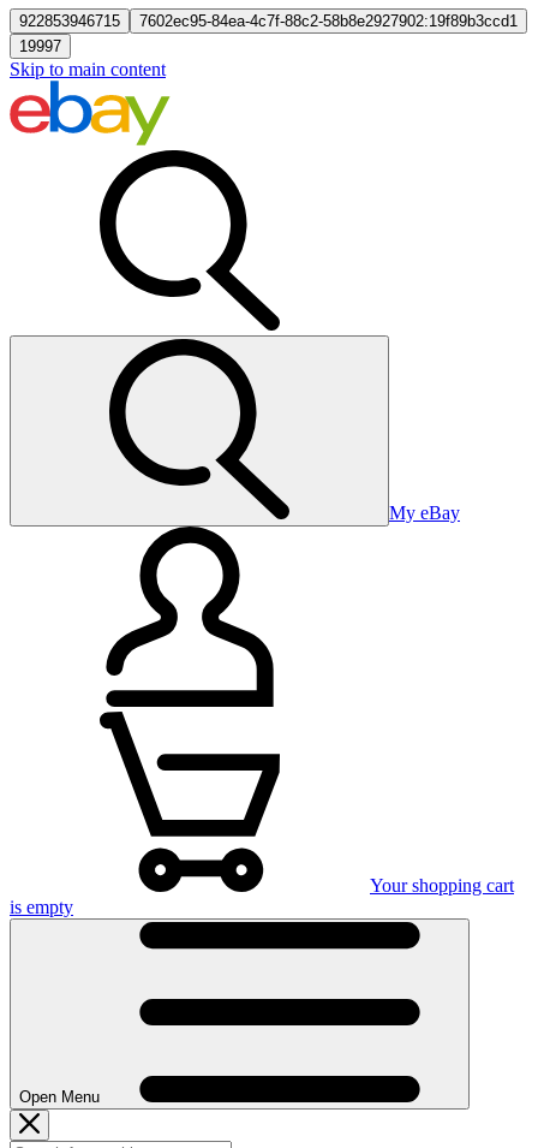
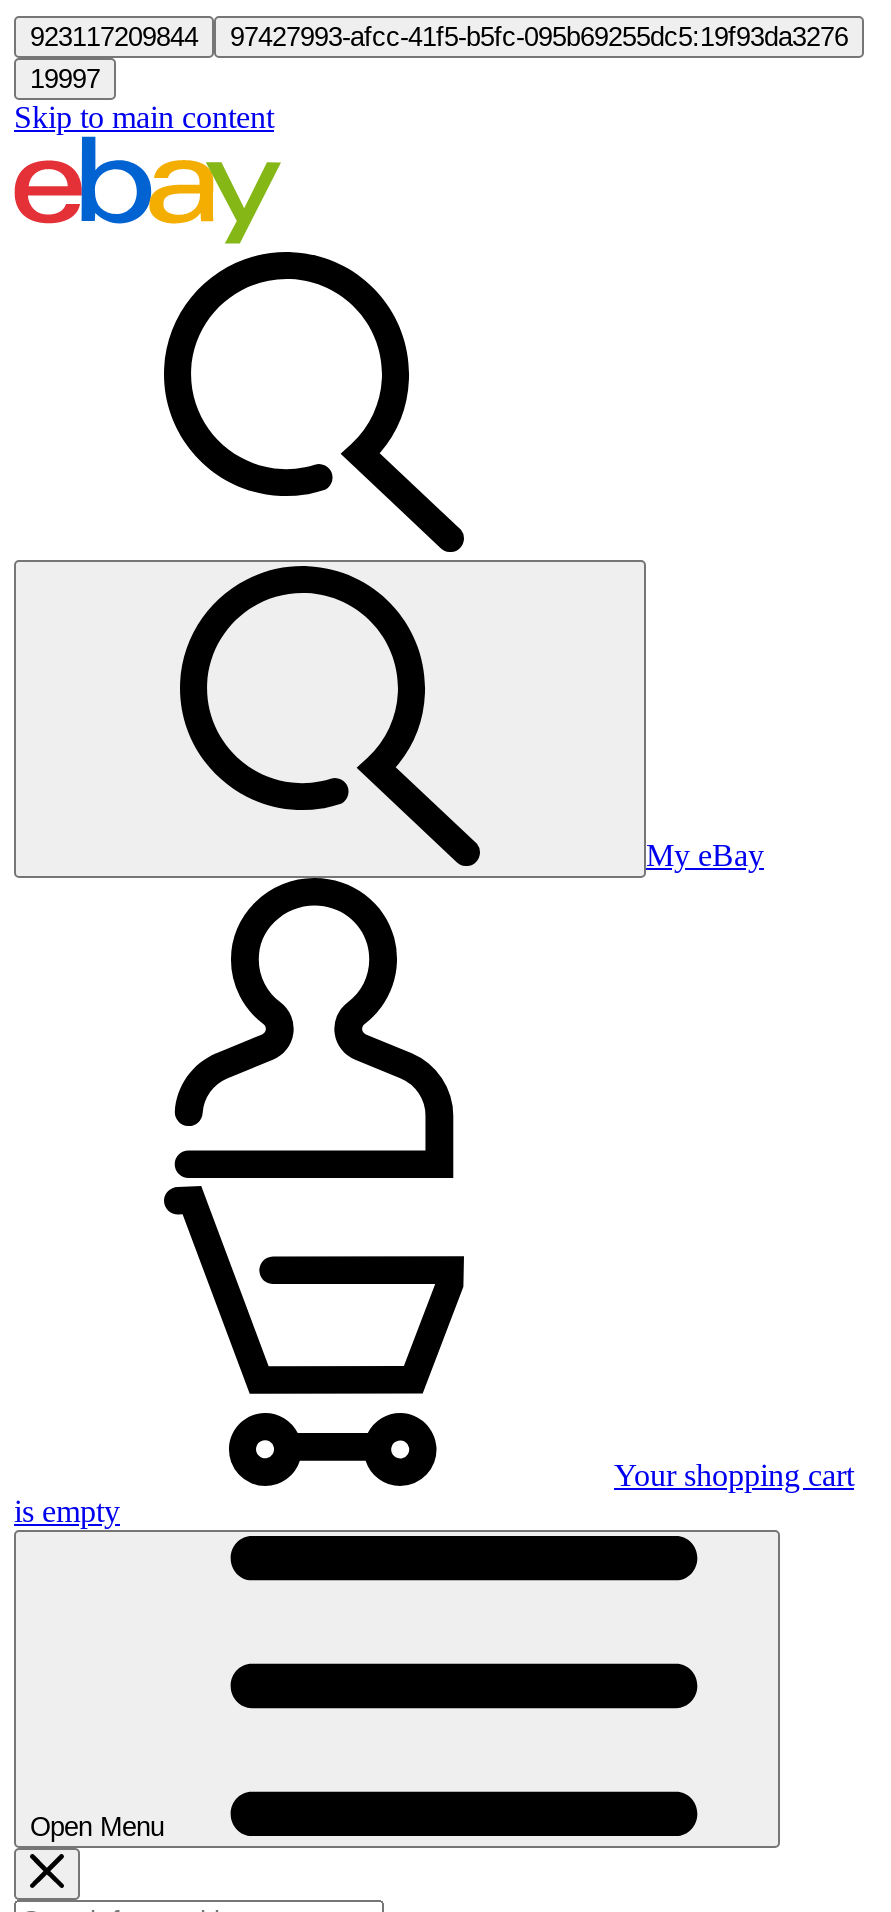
- 922853946715
- 7602ec95-84ea-4c7f-88c2-58b8e2927902:19f89b3ccd1
+ 923117209844
+ 97427993-afcc-41f5-b5fc-095b69255dc5:19f93da3276
